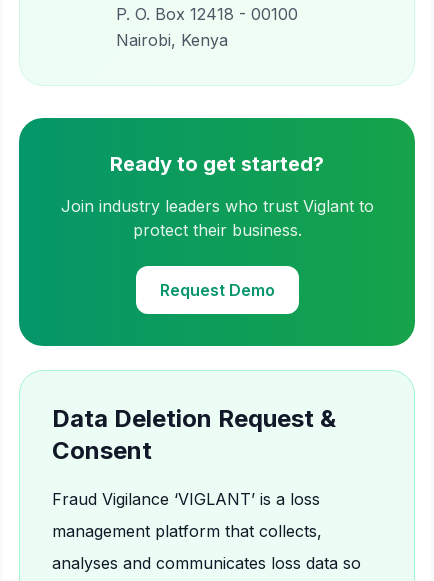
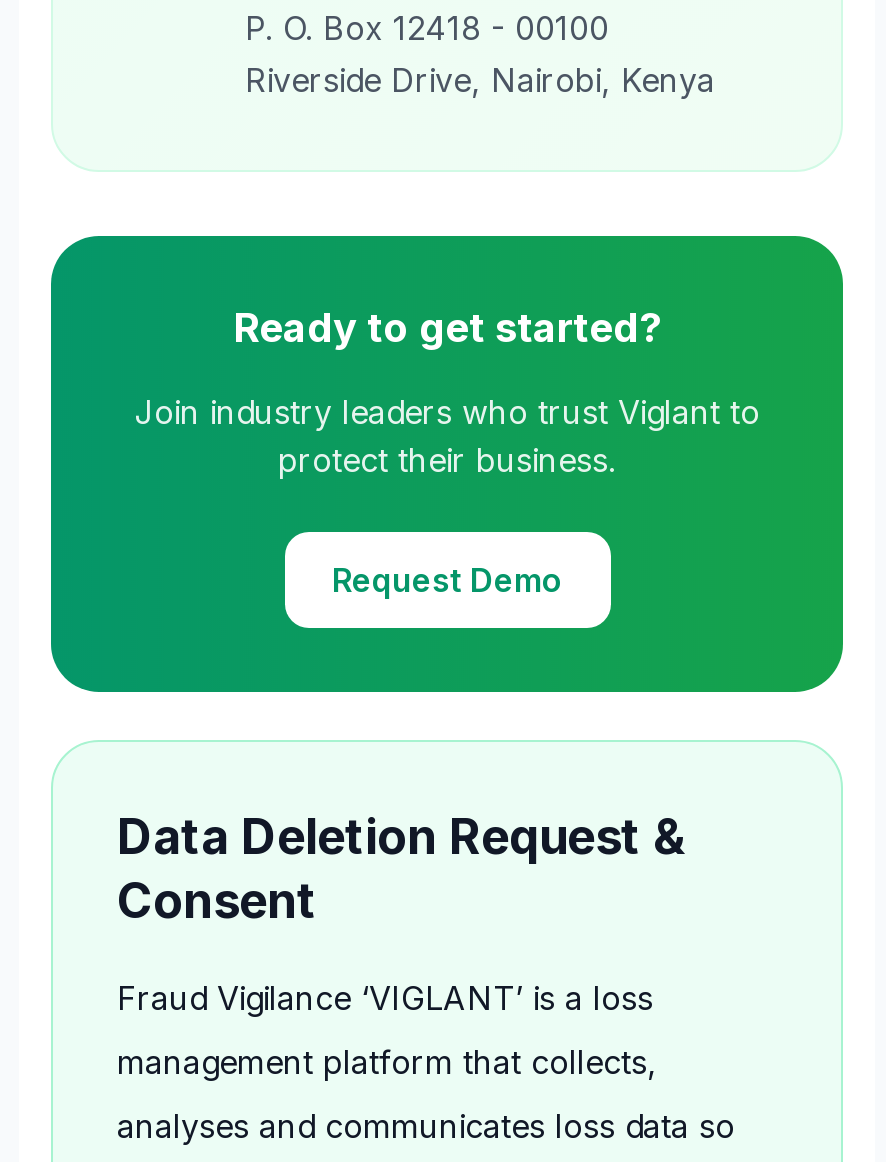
- Nairobi, Kenya
+ Riverside Drive, Nairobi, Kenya
